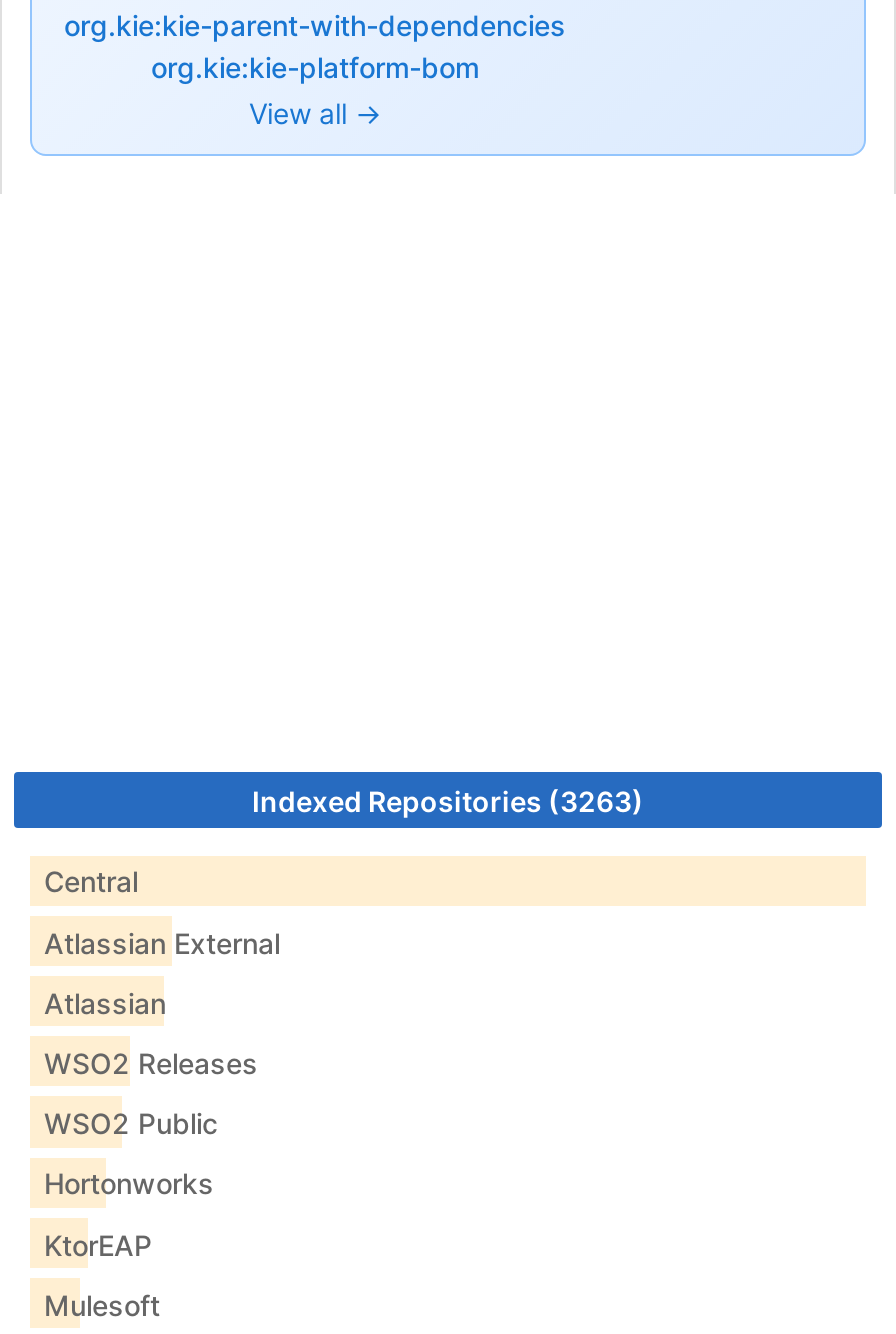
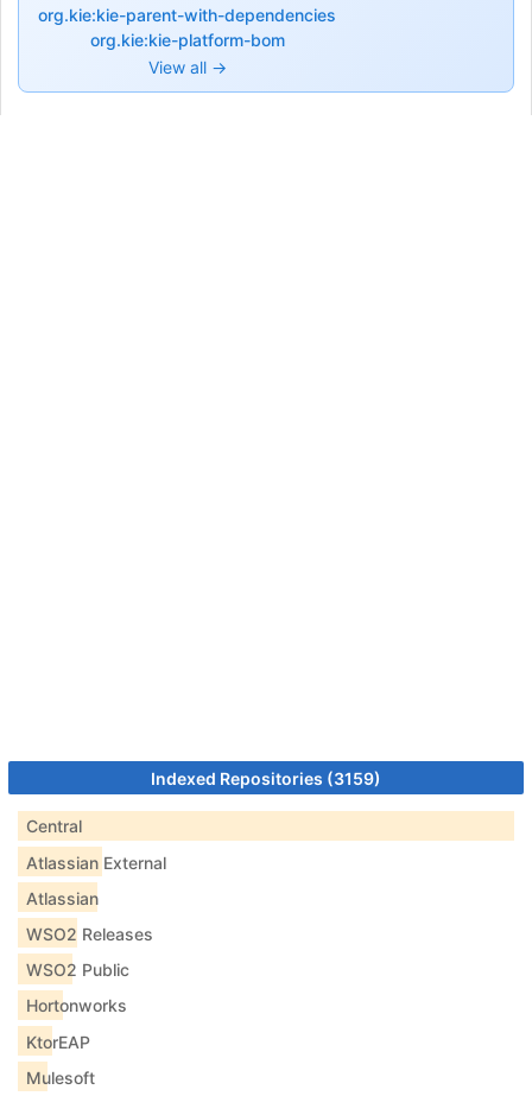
- Indexed Repositories (3263)
+ Indexed Repositories (3159)
